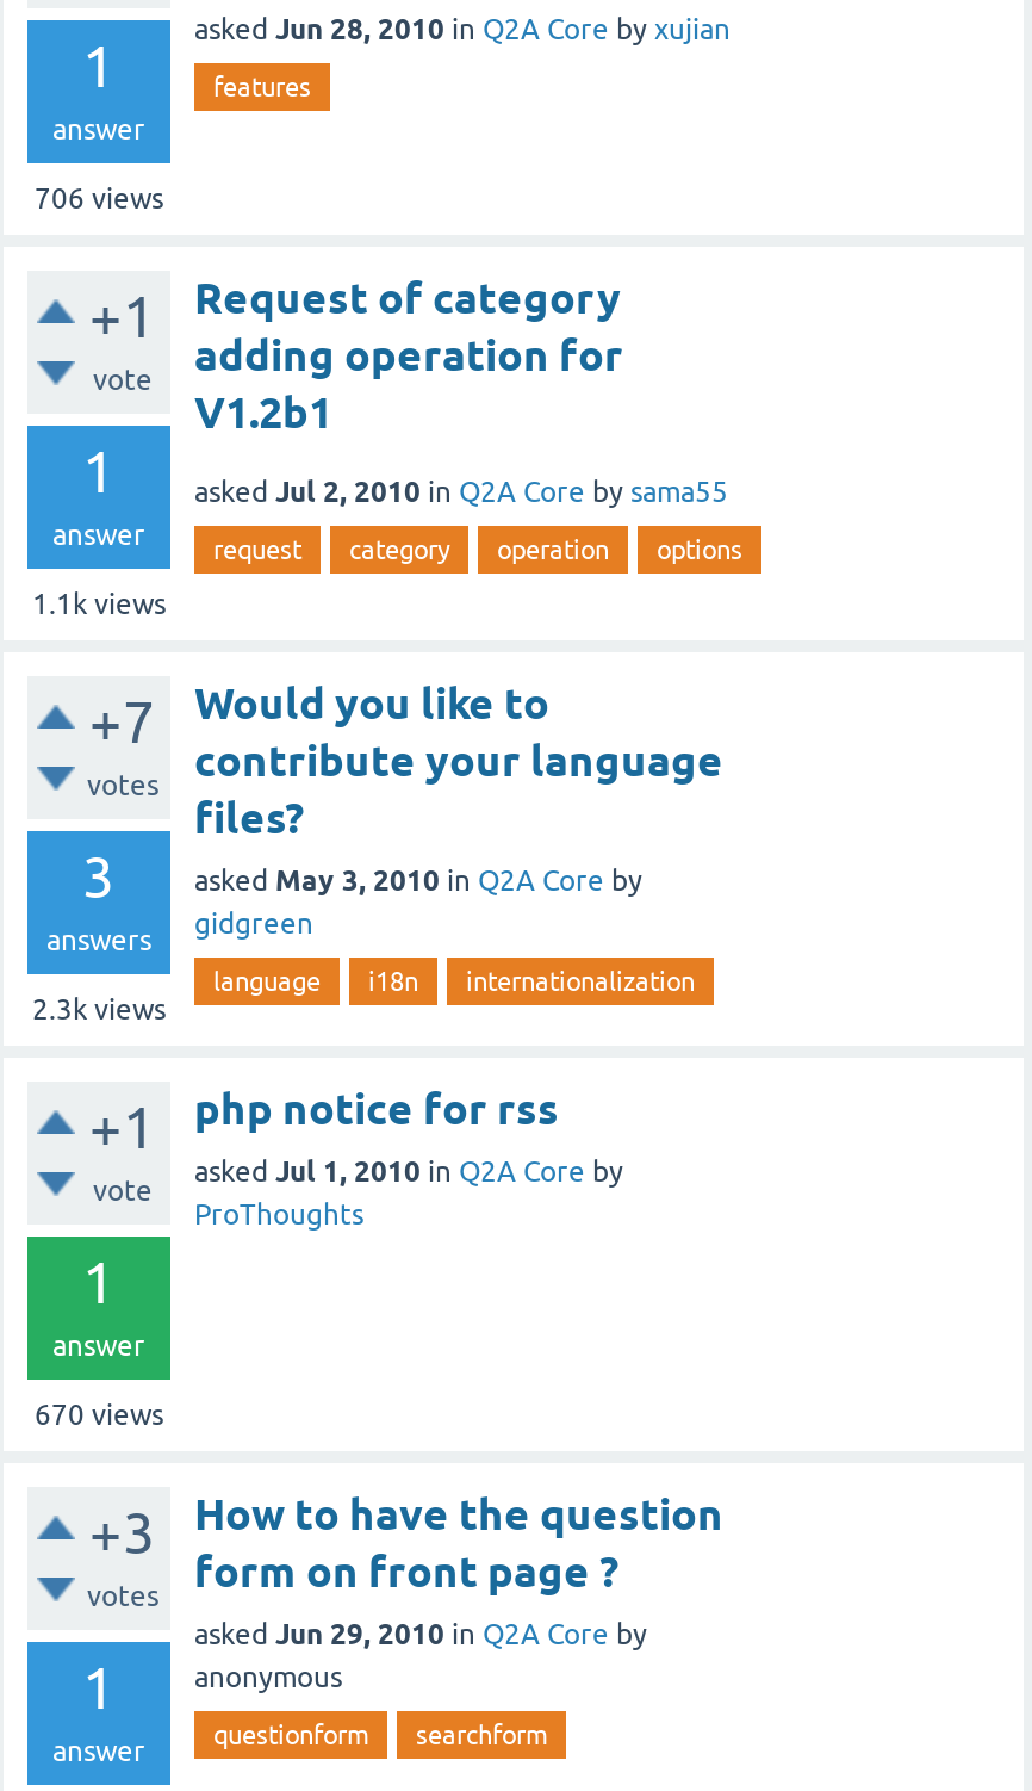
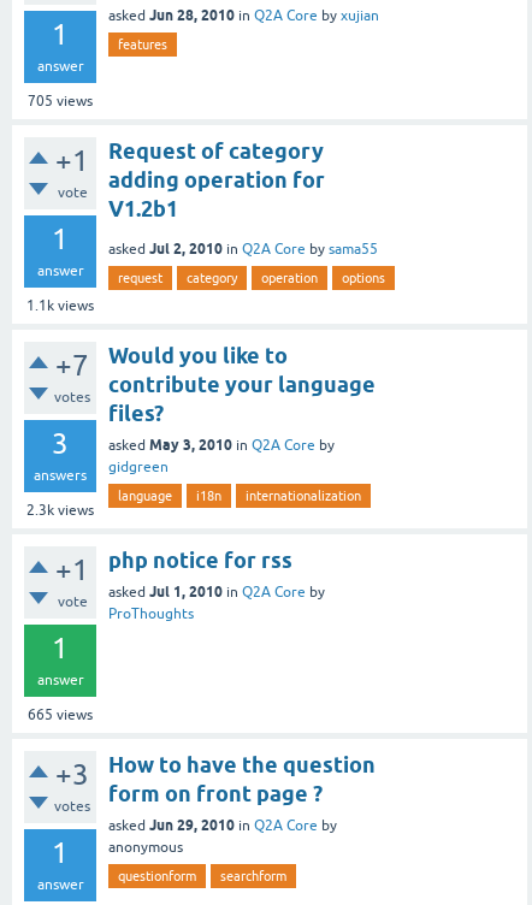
- 706 views
+ 705 views

- 670 views
+ 665 views
